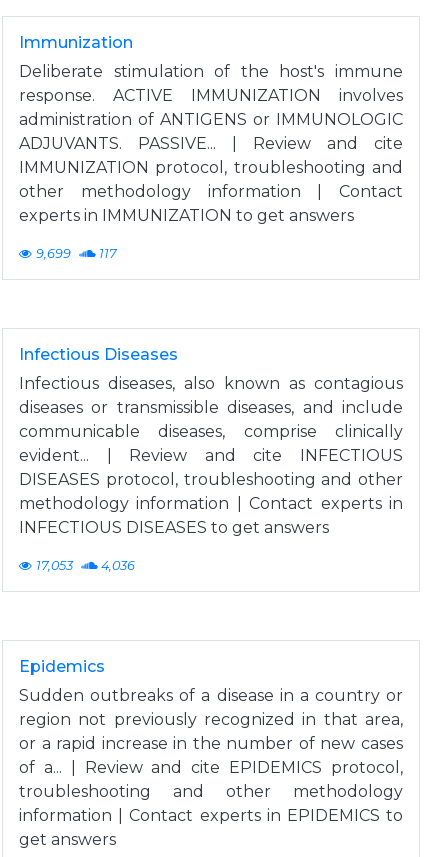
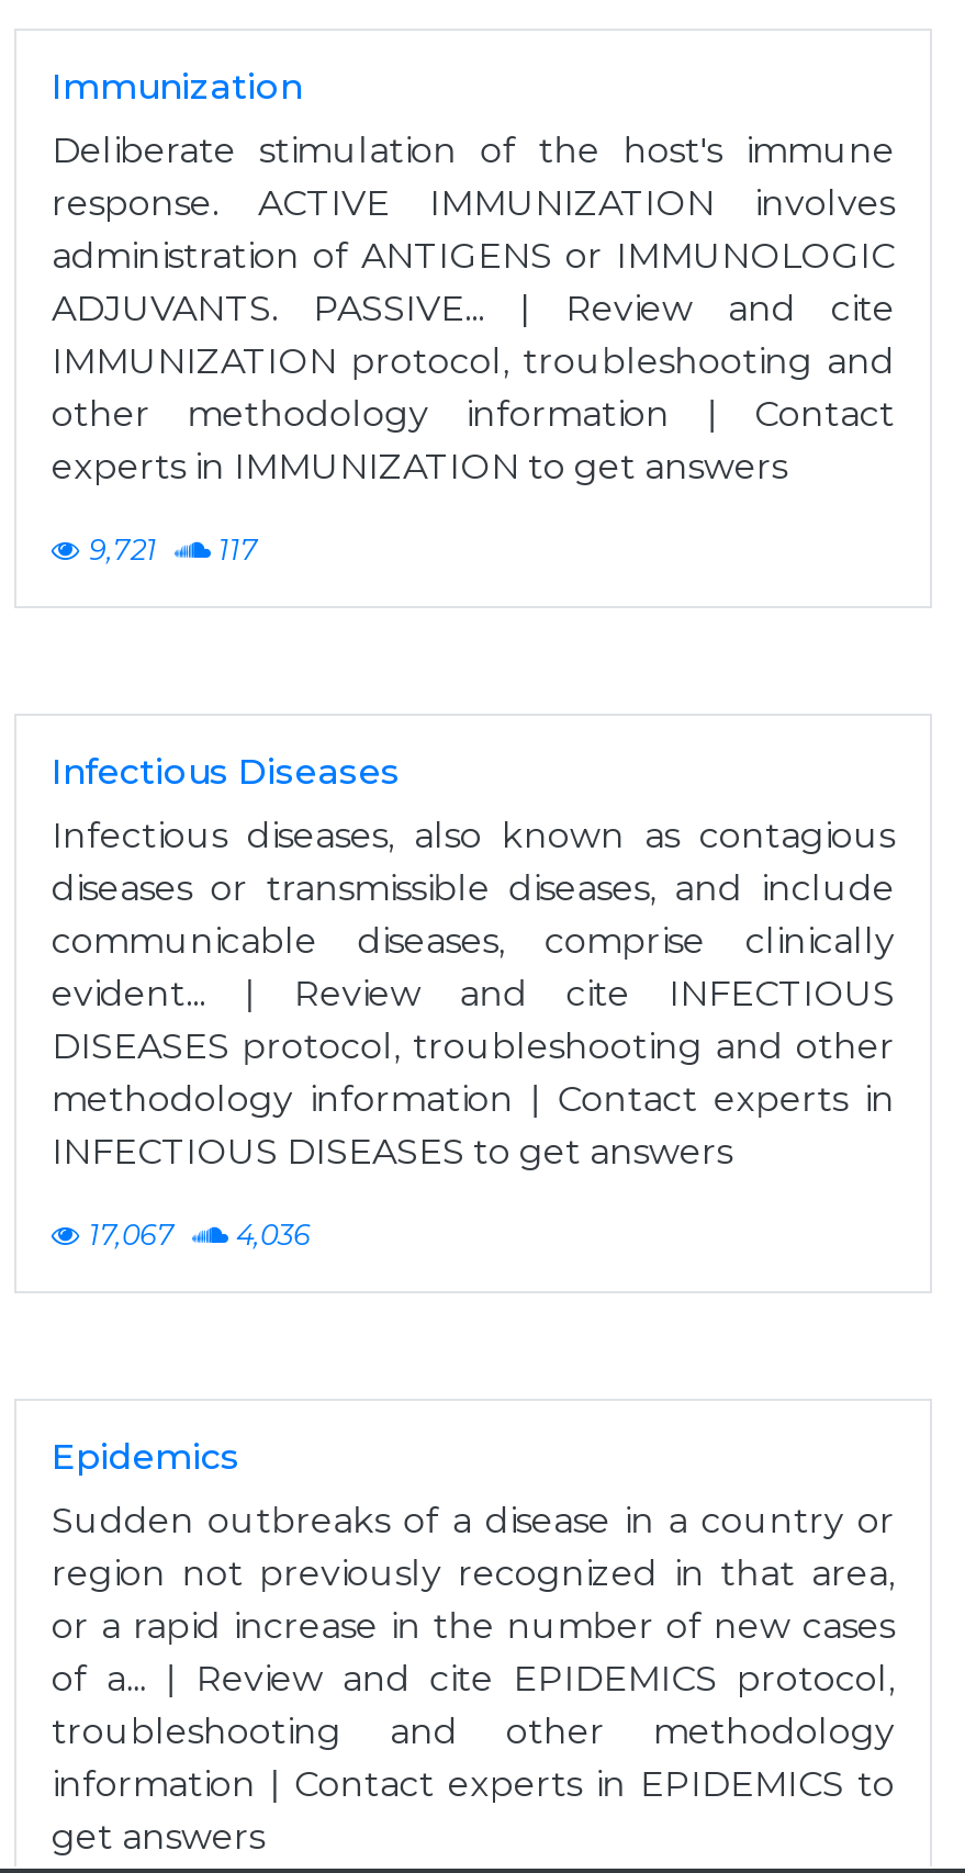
- 9,699 117
+ 9,721 117

- 17,053 4,036
+ 17,067 4,036
